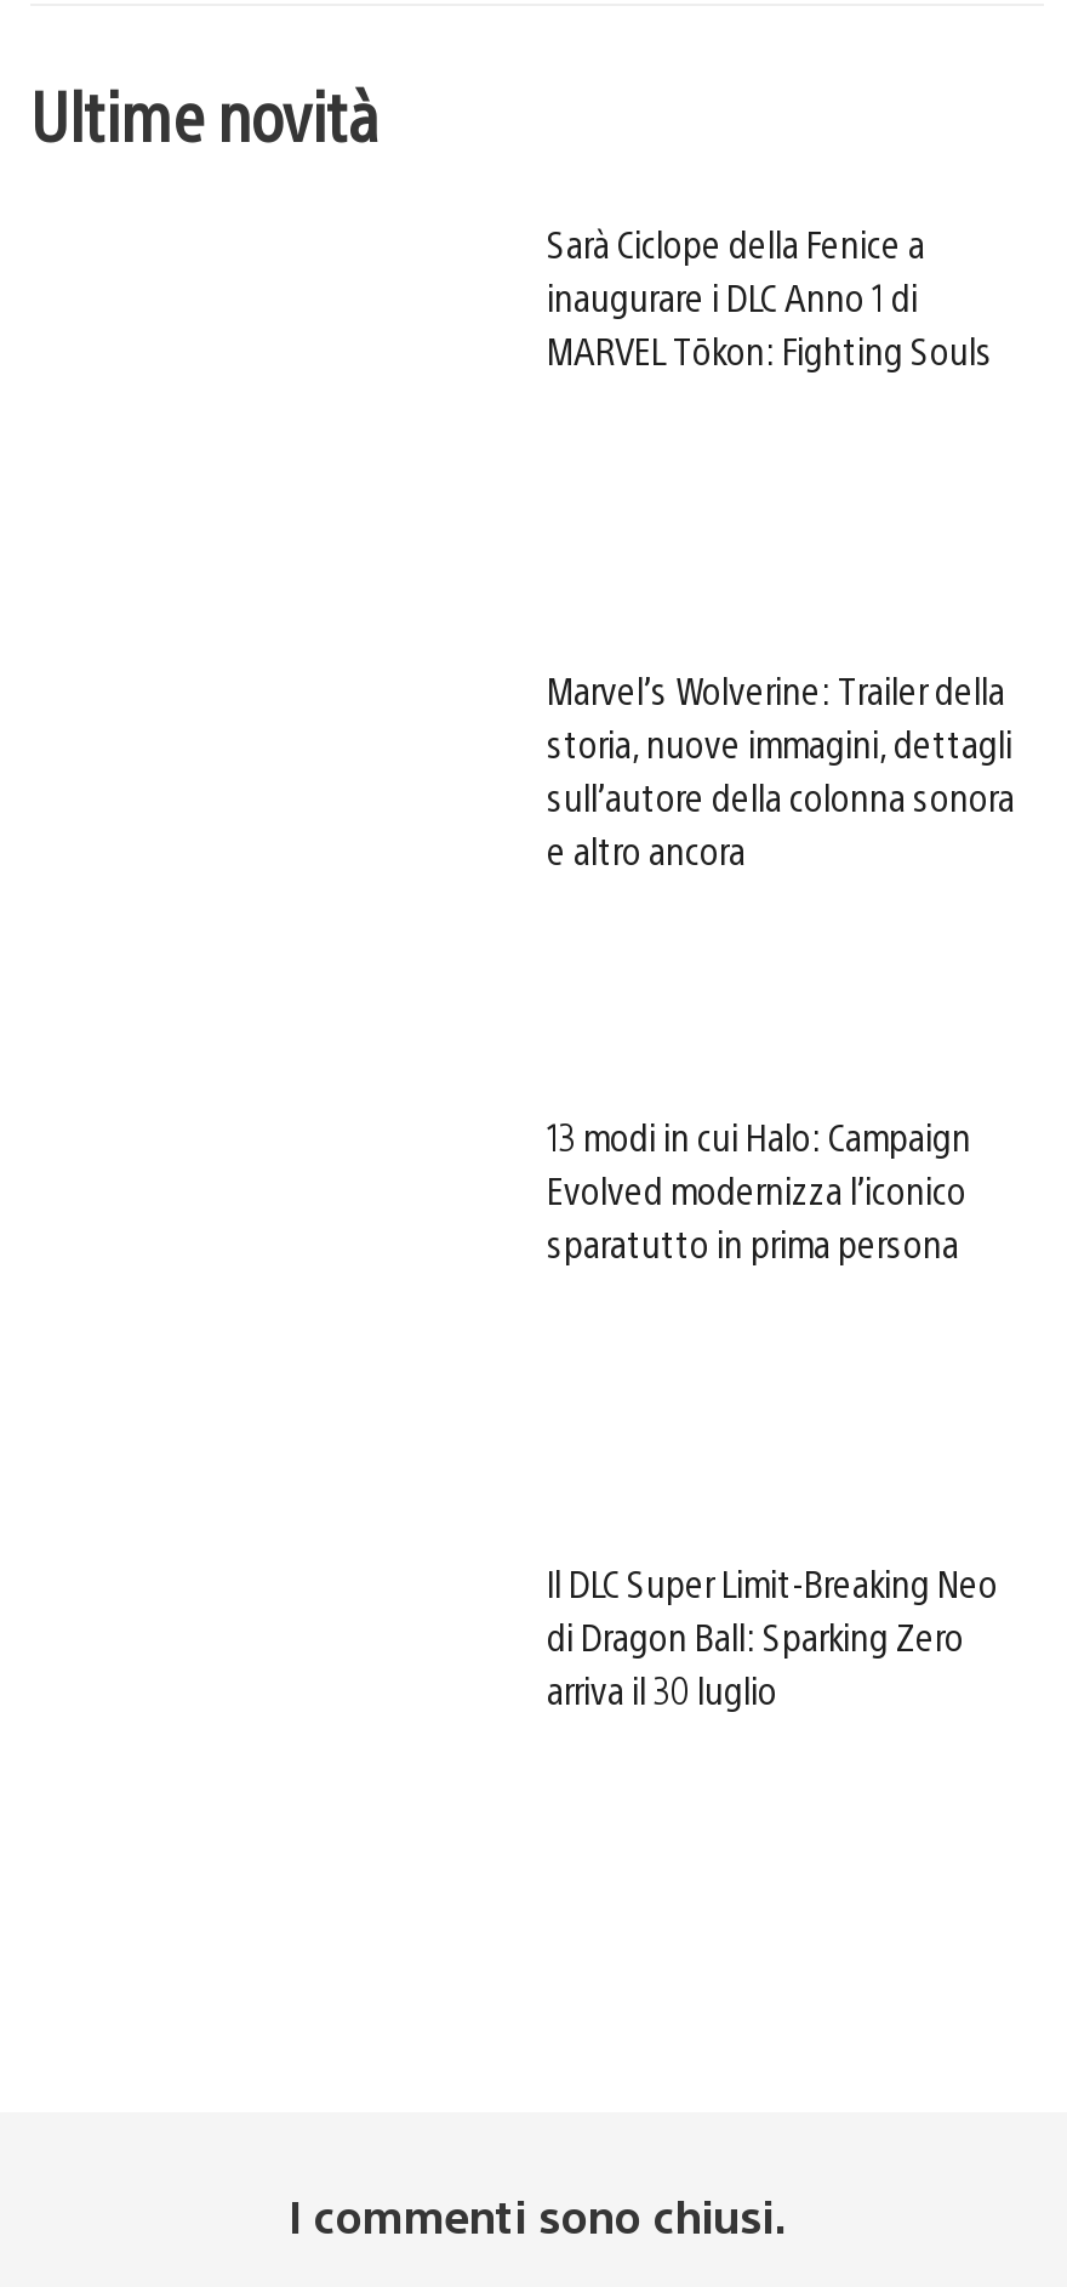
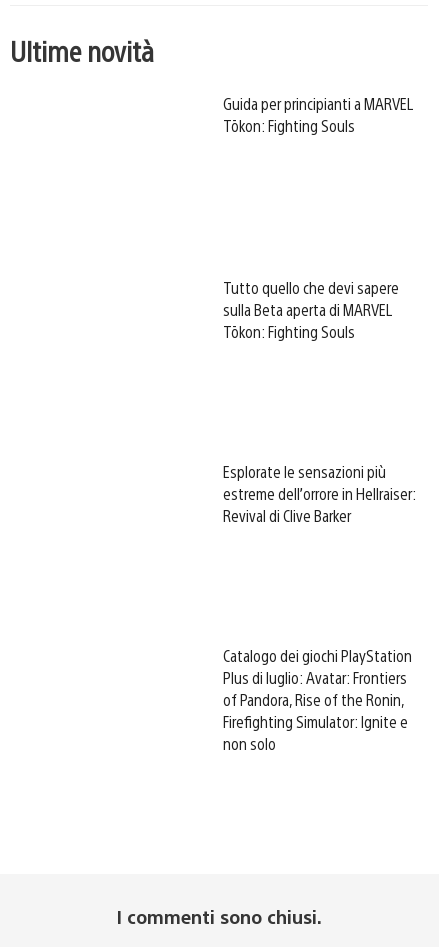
- Sarà Ciclope della Fenice a
- inaugurare i DLC Anno 1 di
- MARVEL Tōkon: Fighting Souls
+ Guida per principianti a MARVEL
+ Tōkon: Fighting Souls

- Marvel’s Wolverine: Trailer della
- storia, nuove immagini, dettagli
- sull’autore della colonna sonora
- e altro ancora
+ Tutto quello che devi sapere
+ sulla Beta aperta di MARVEL
+ Tōkon: Fighting Souls

- 13 modi in cui Halo: Campaign
- Evolved modernizza l’iconico
- sparatutto in prima persona
+ Esplorate le sensazioni più
+ estreme dell’orrore in Hellraiser:
+ Revival di Clive Barker

- Il DLC Super Limit-Breaking Neo
- di Dragon Ball: Sparking Zero
- arriva il 30 luglio
+ Catalogo dei giochi PlayStation
+ Plus di luglio: Avatar: Frontiers
+ of Pandora, Rise of the Ronin,
+ Firefighting Simulator: Ignite e
+ non solo
